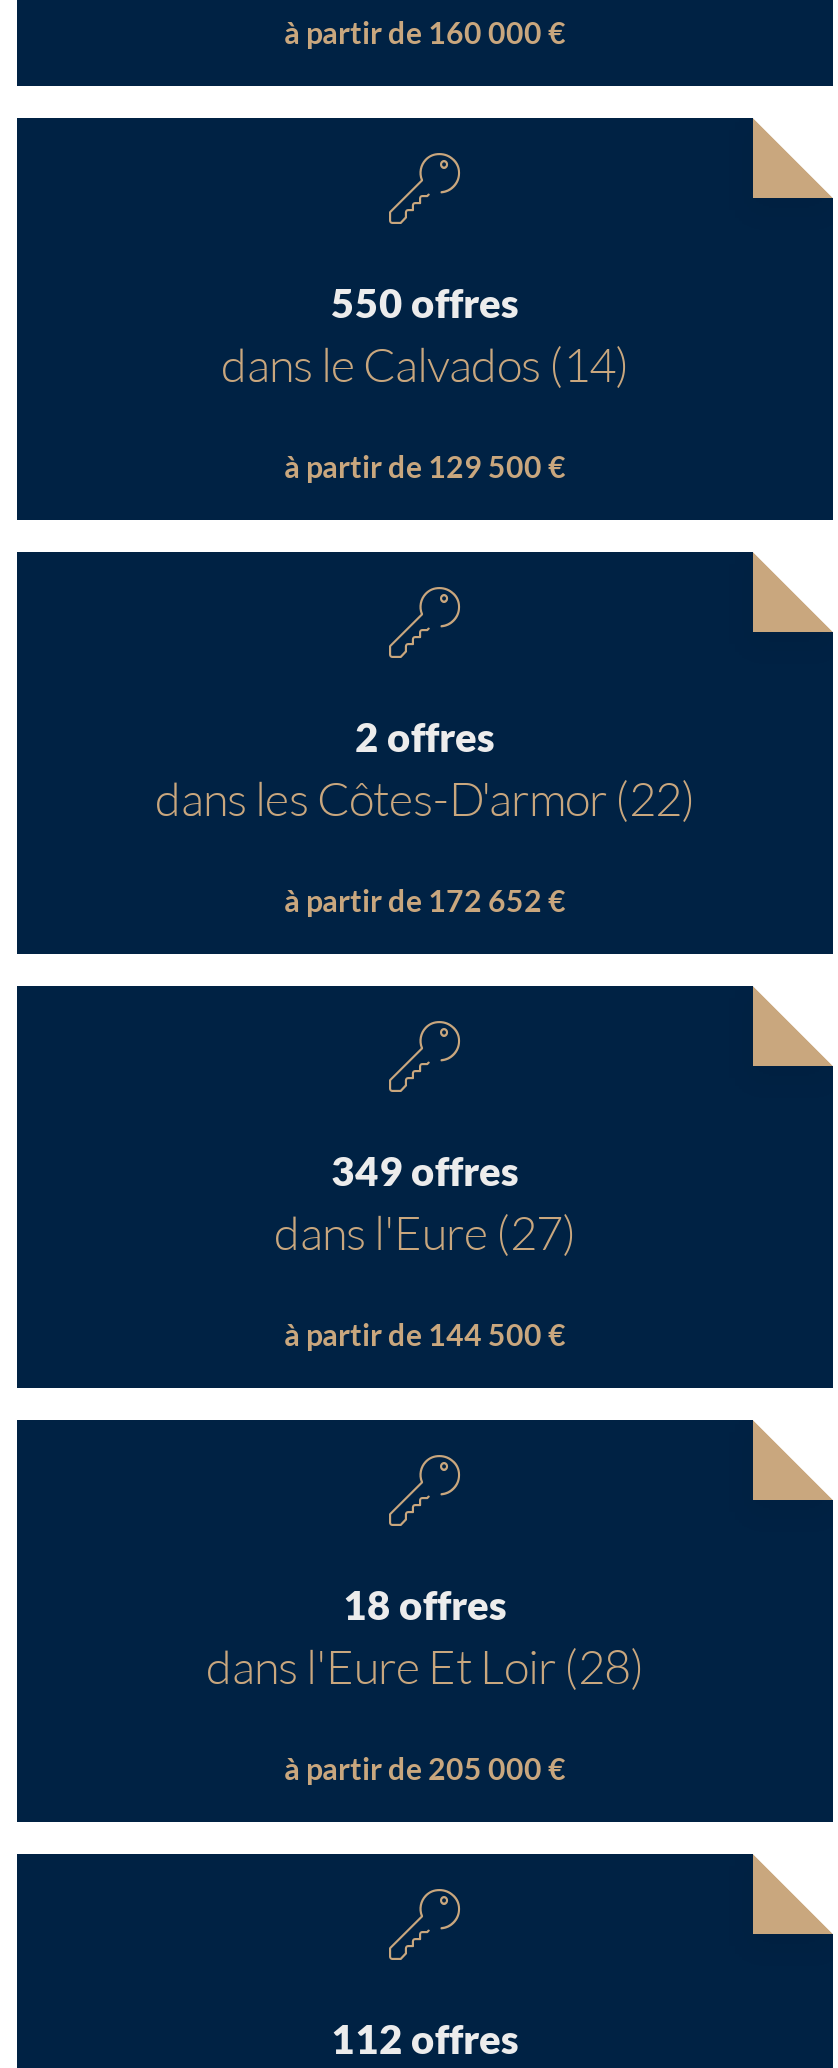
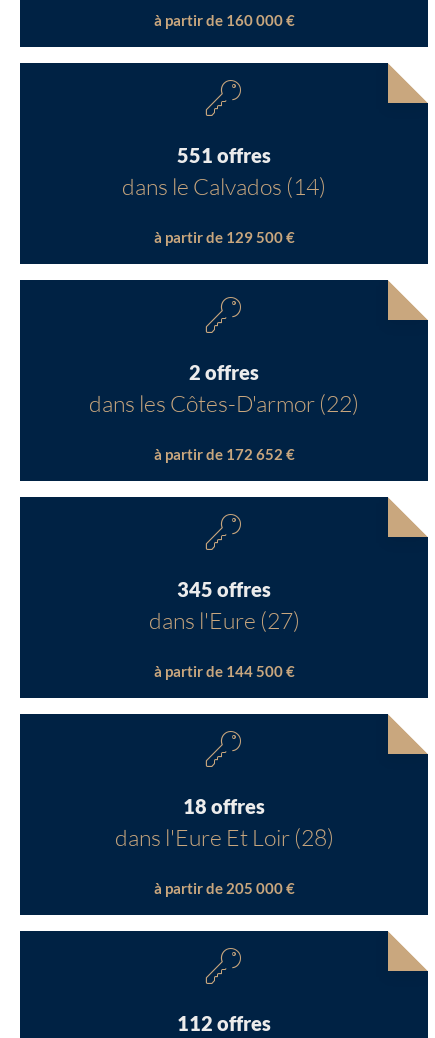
- 550 offres
+ 551 offres

- 349 offres
+ 345 offres
